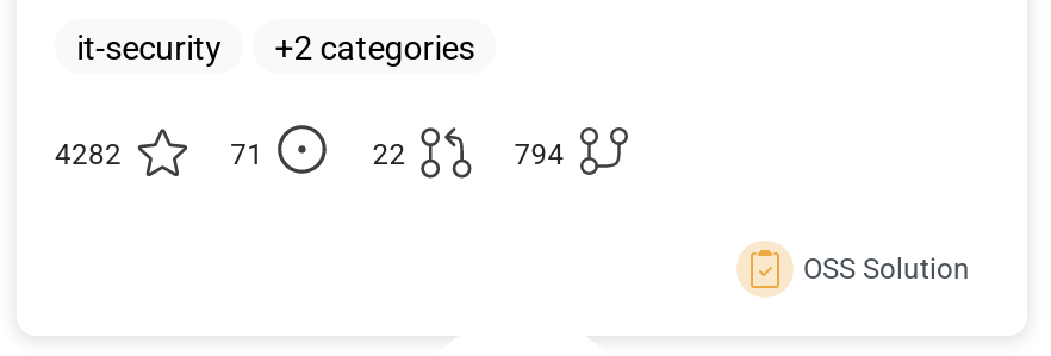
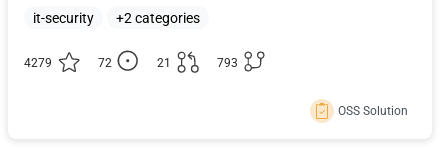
- 4282
+ 4279

- 71
+ 72

- 22
+ 21

- 794
+ 793
